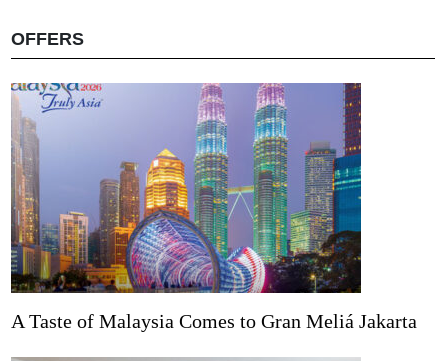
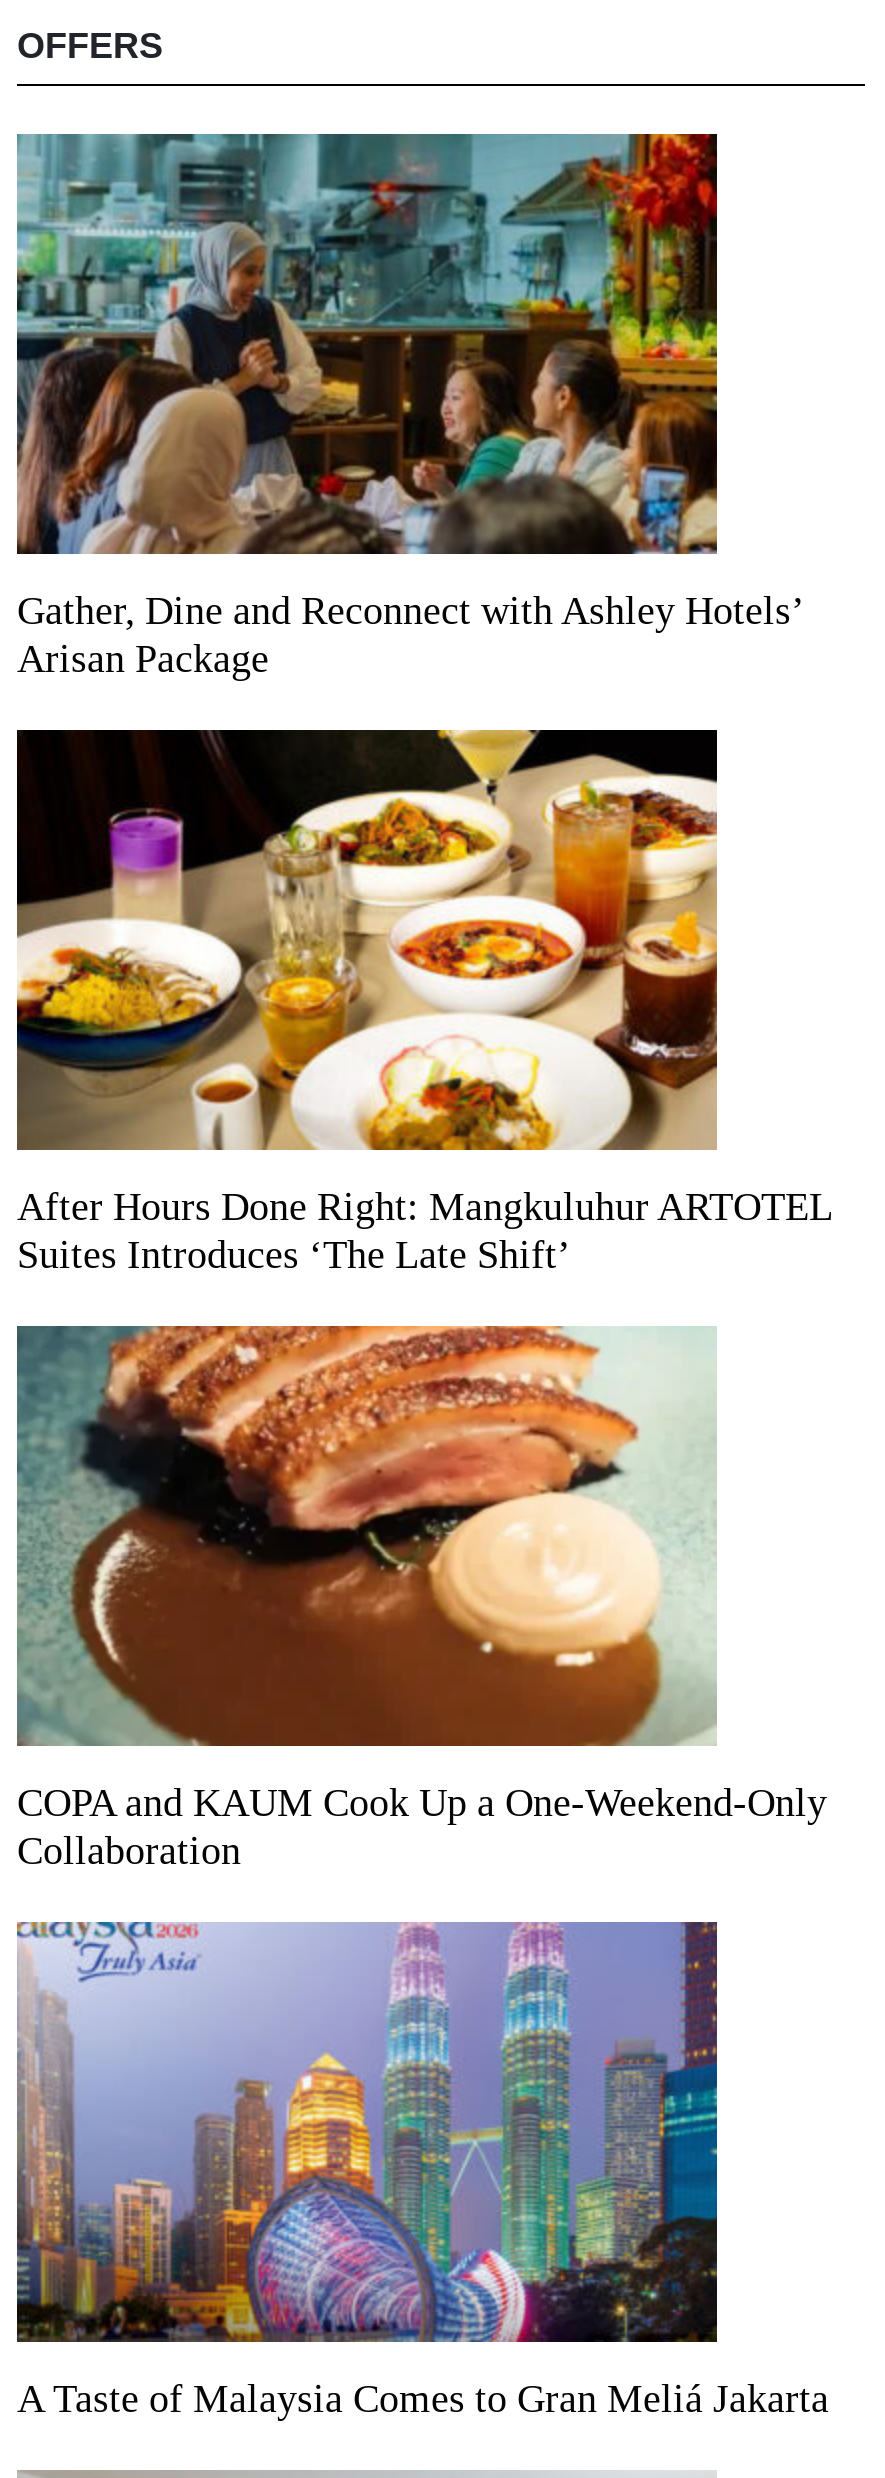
+ [image]
+ Gather, Dine and Reconnect with Ashley Hotels’
+ Arisan Package

+ [image]
+ After Hours Done Right: Mangkuluhur ARTOTEL
+ Suites Introduces ‘The Late Shift’

+ [image]
+ COPA and KAUM Cook Up a One-Weekend-Only
+ Collaboration
